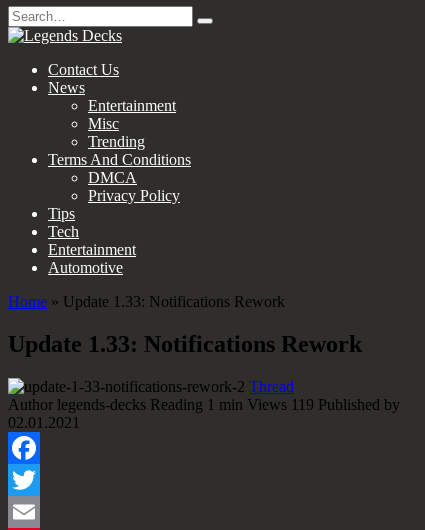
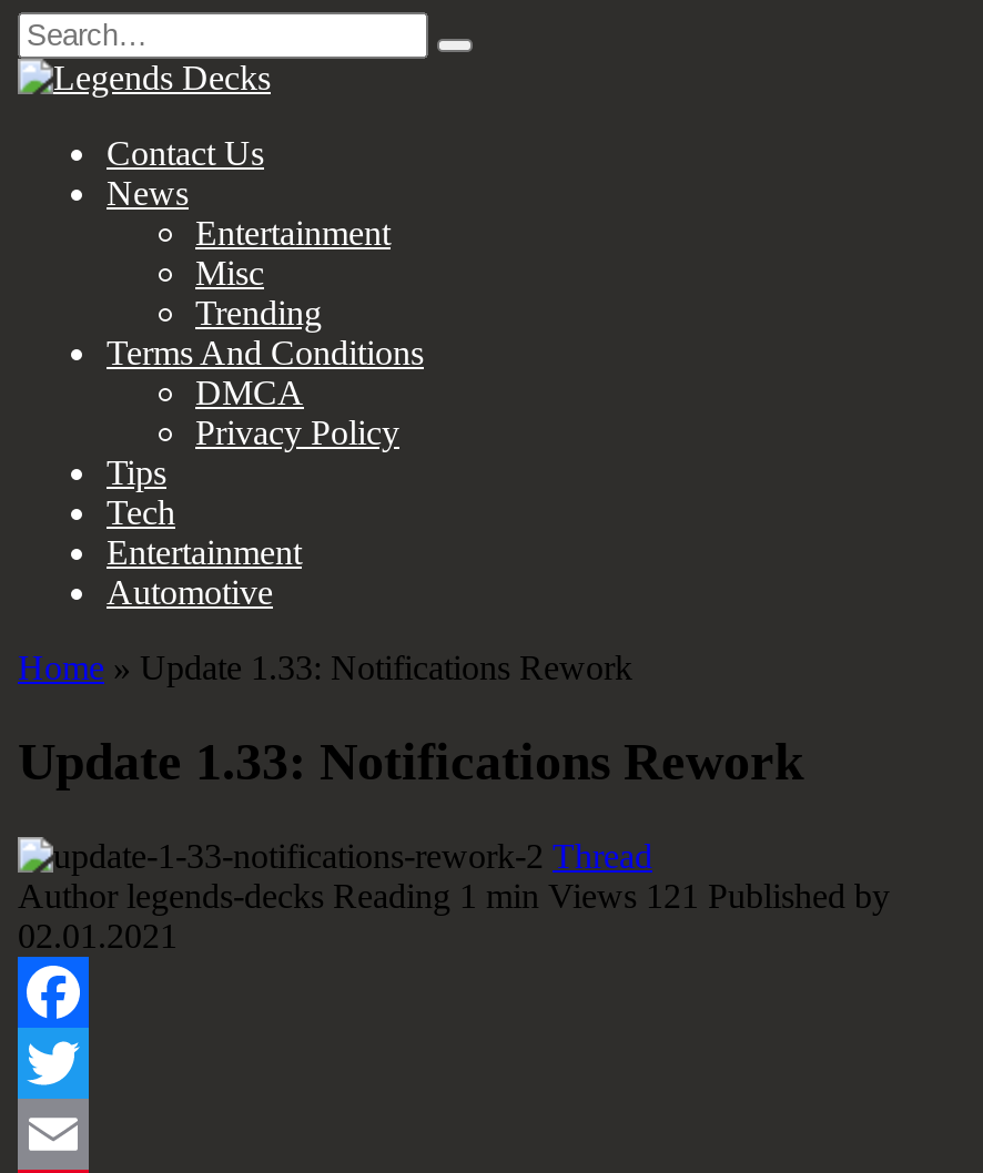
- Author legends-decks Reading 1 min Views 119 Published by
+ Author legends-decks Reading 1 min Views 121 Published by
